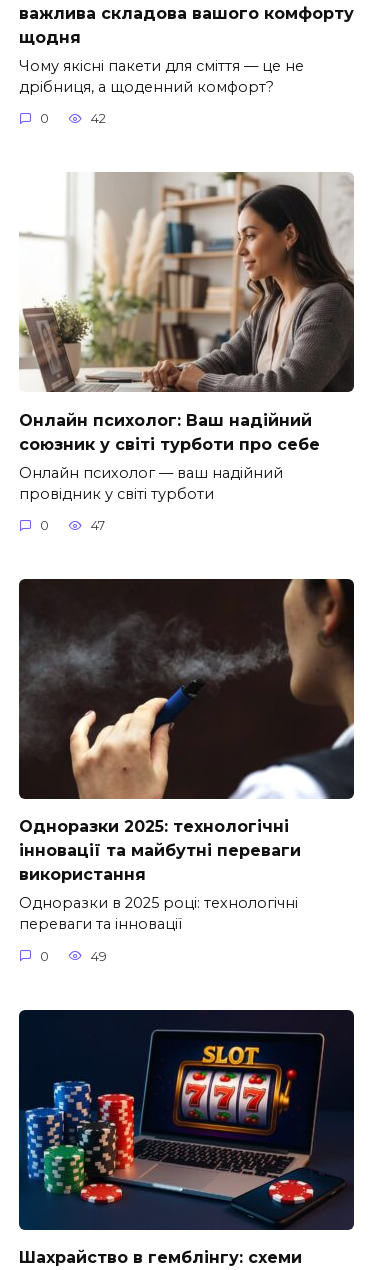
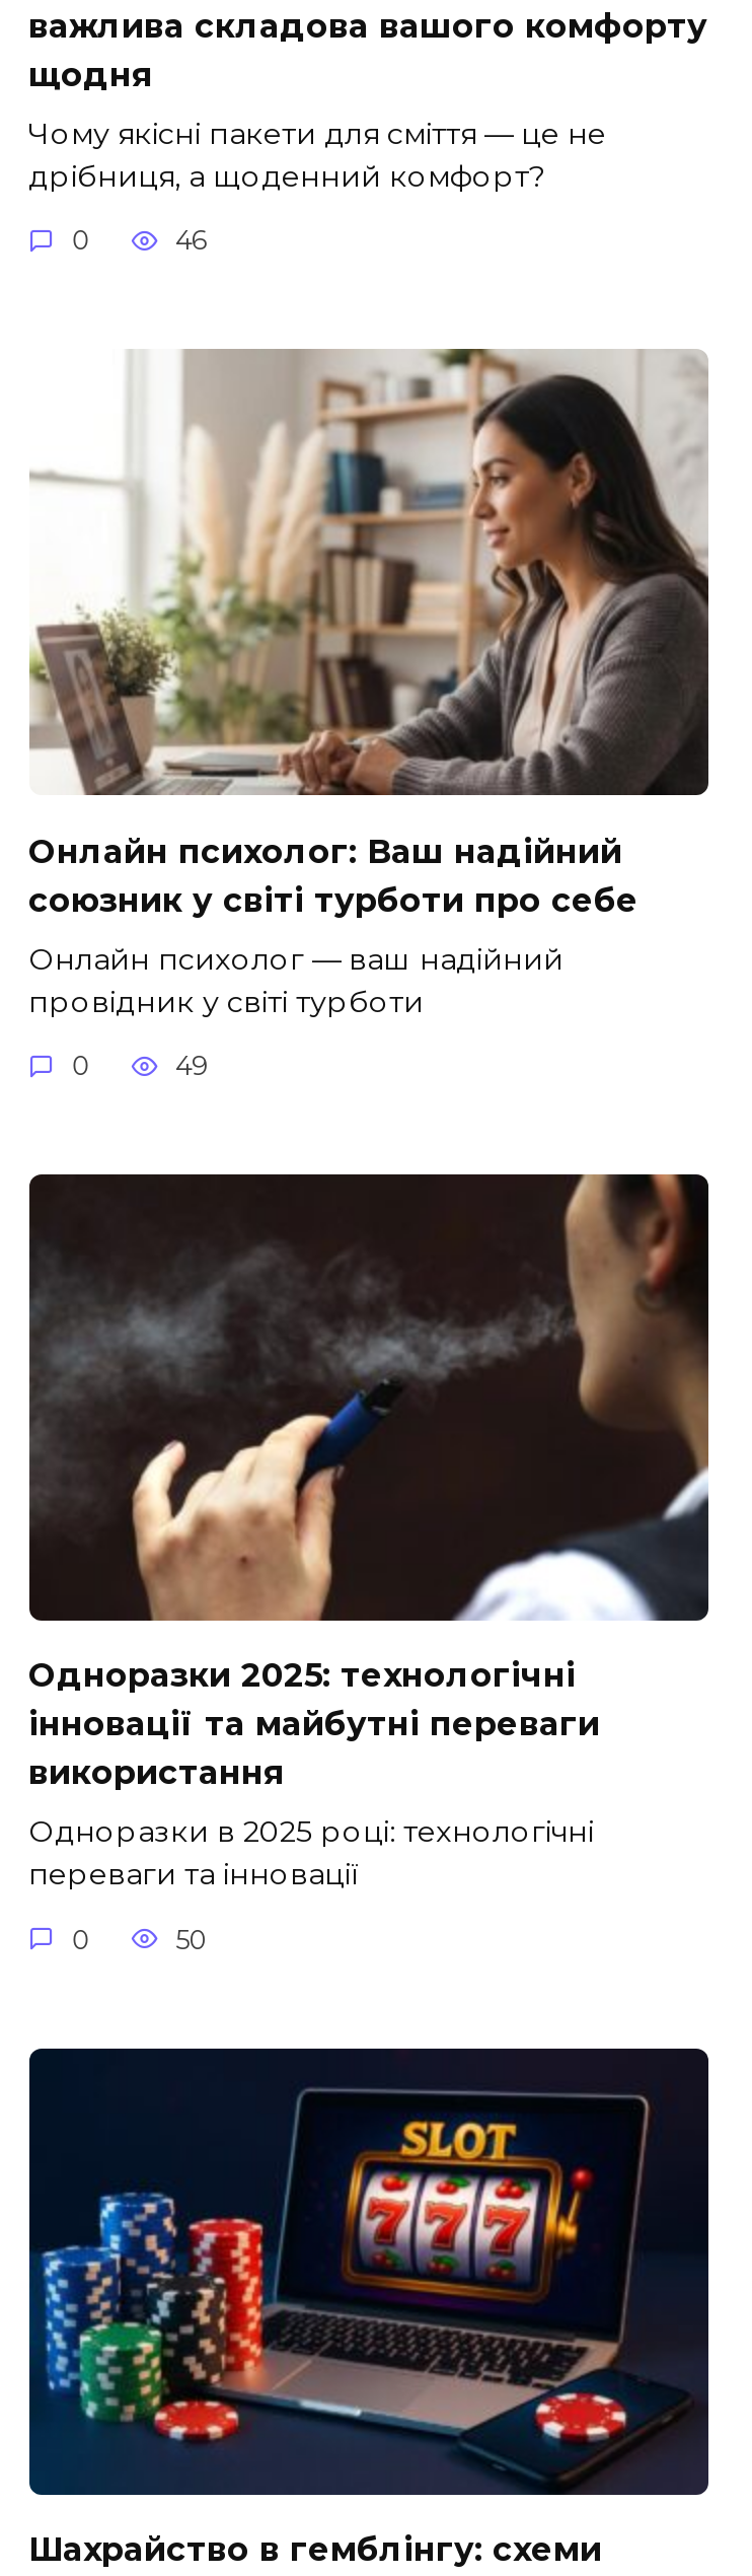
- 42
+ 46

- 47
+ 49

- 49
+ 50
